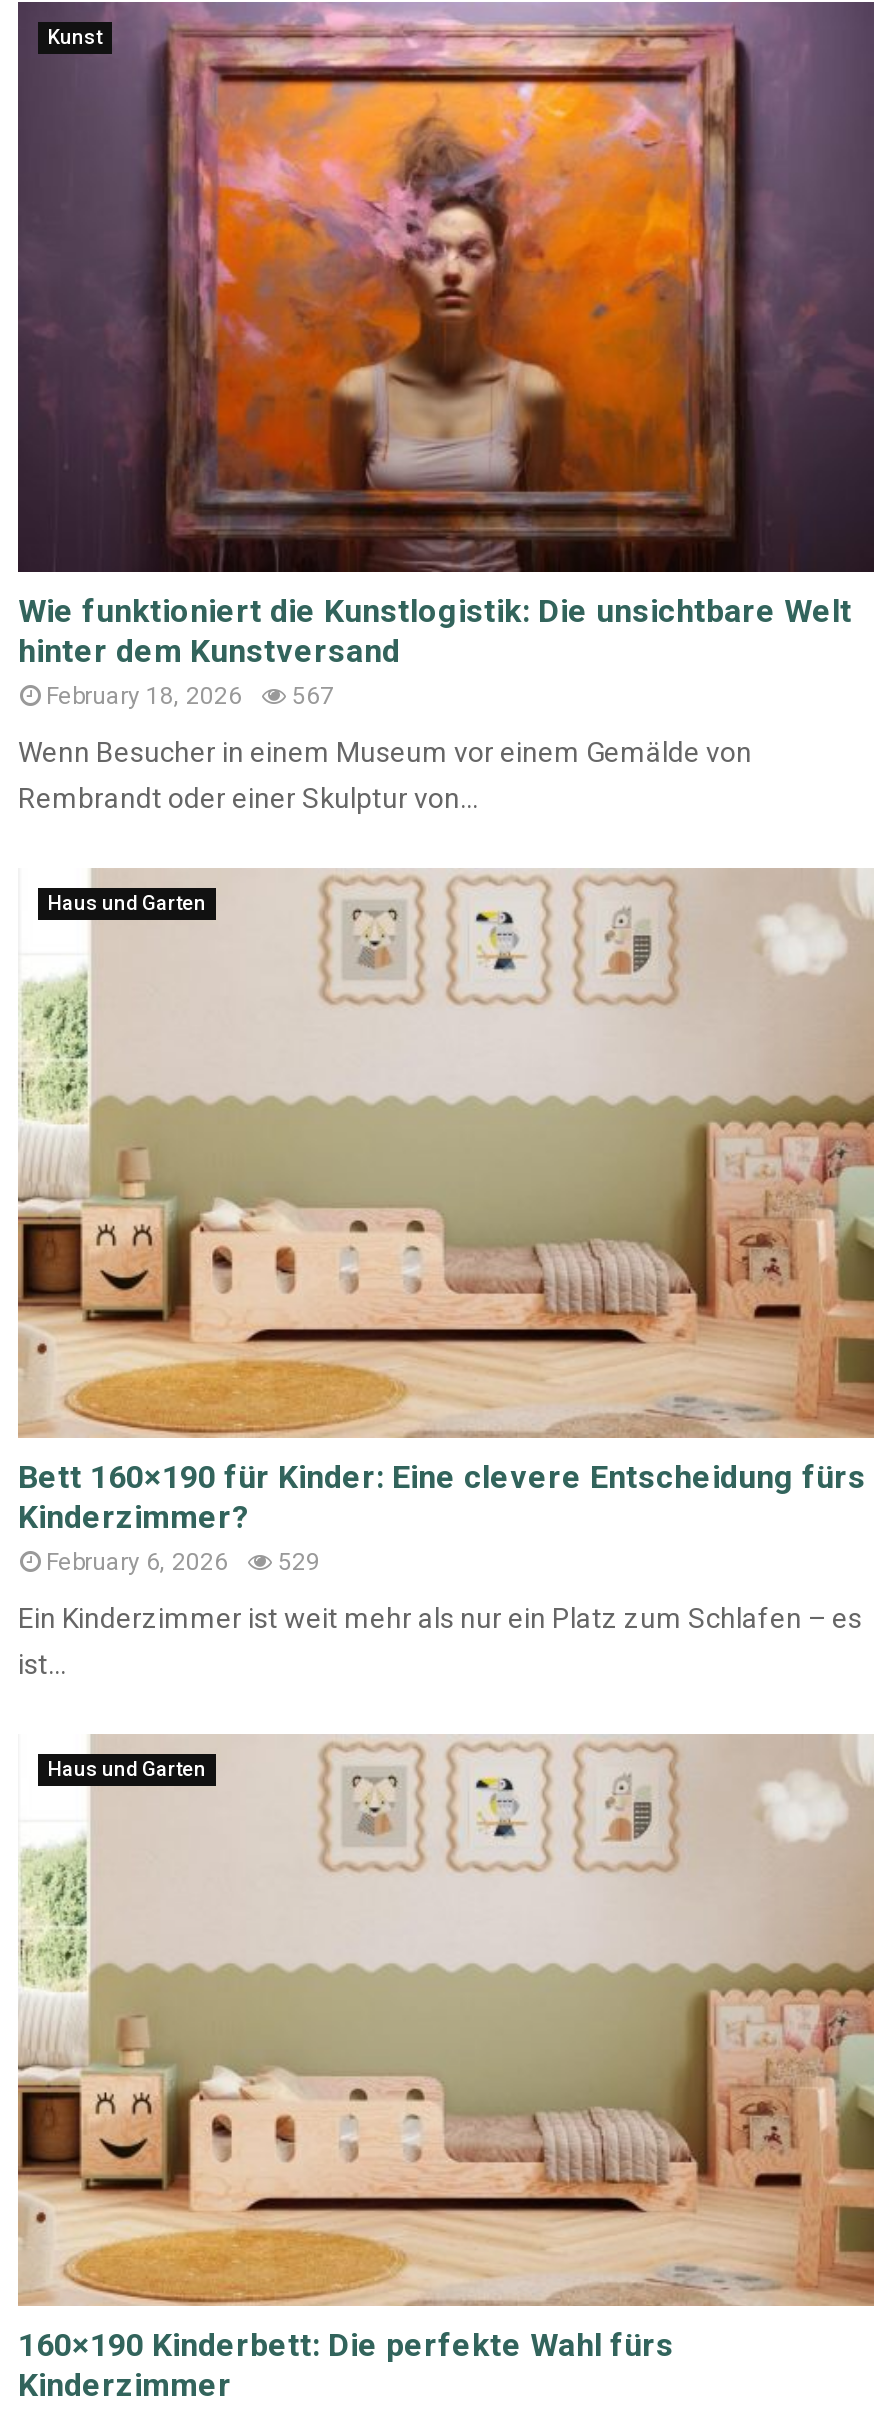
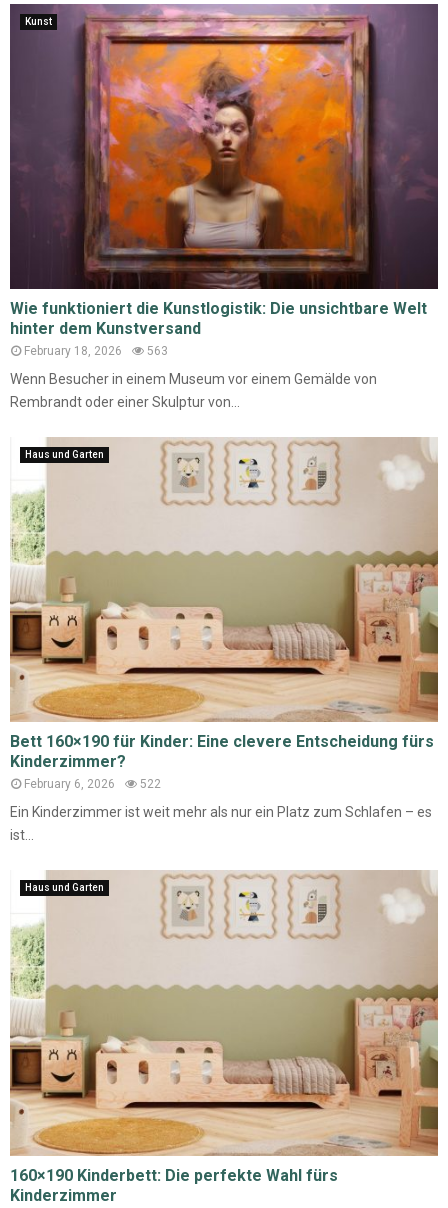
- February 18, 2026 567
+ February 18, 2026 563

- February 6, 2026 529
+ February 6, 2026 522
